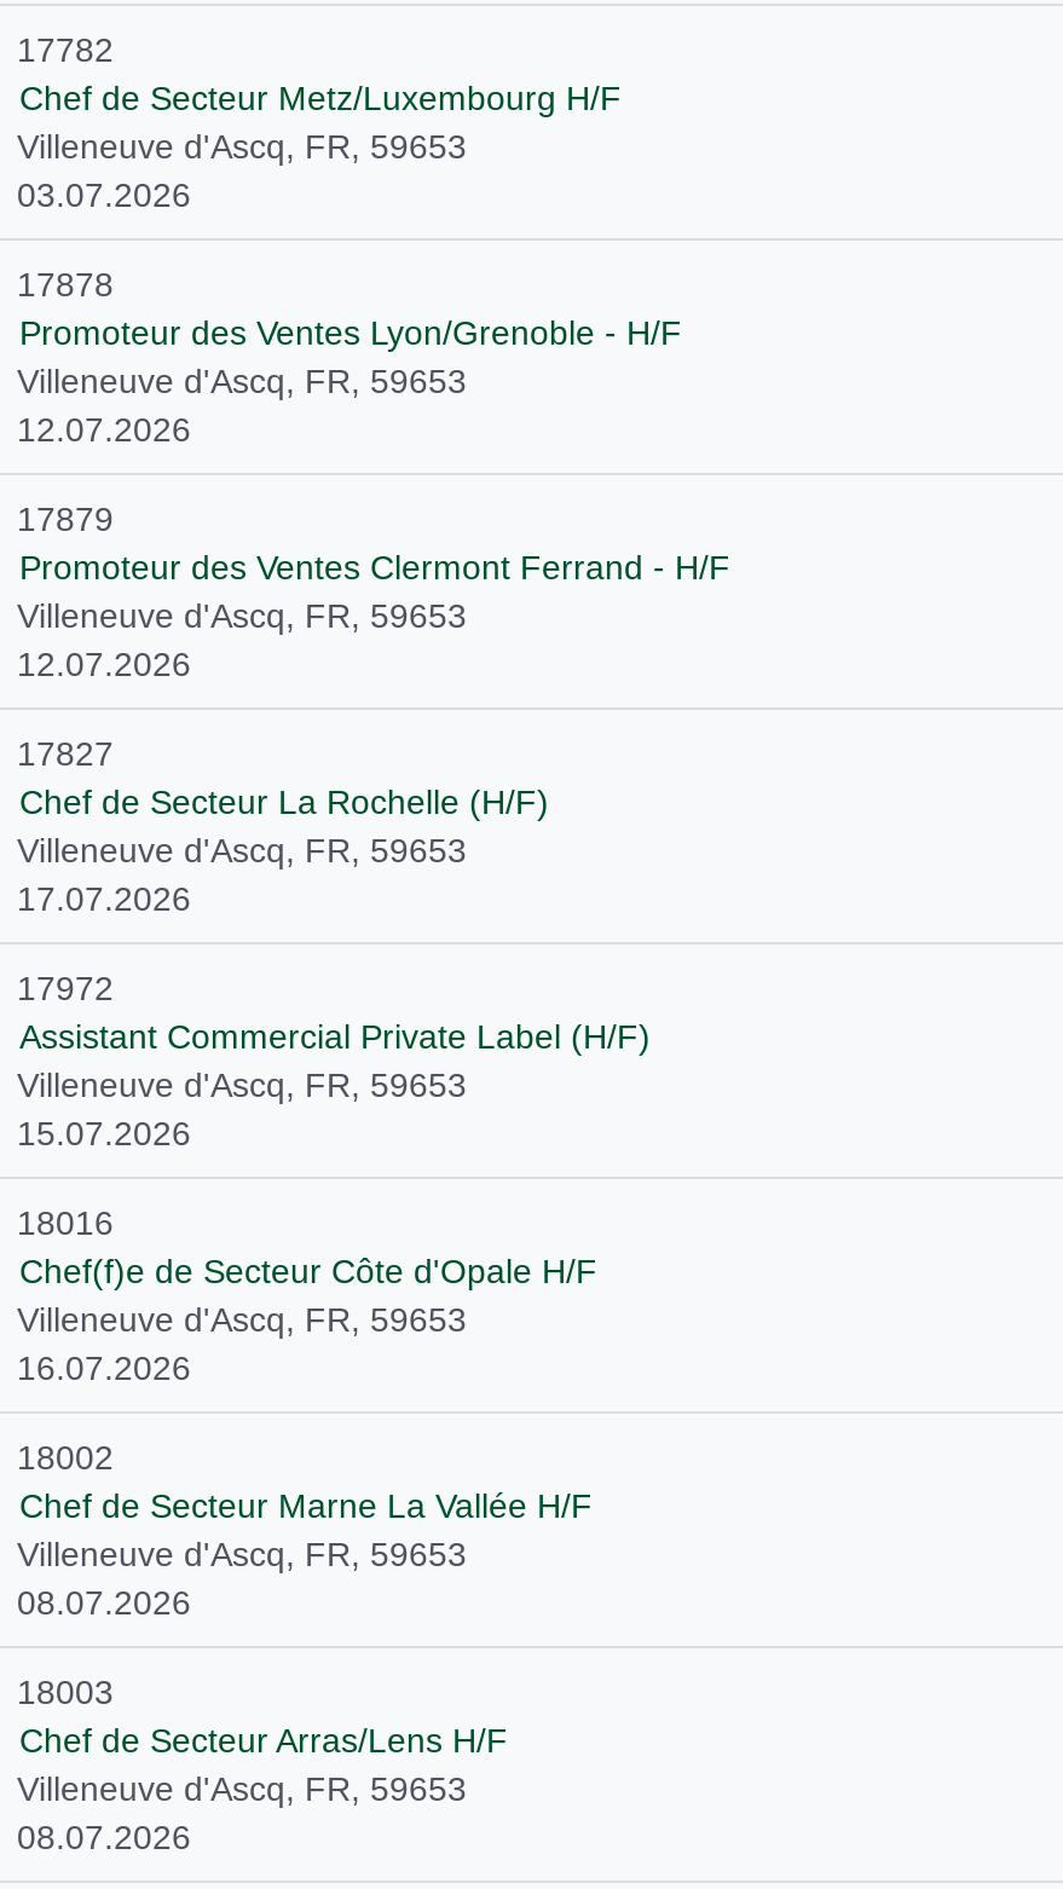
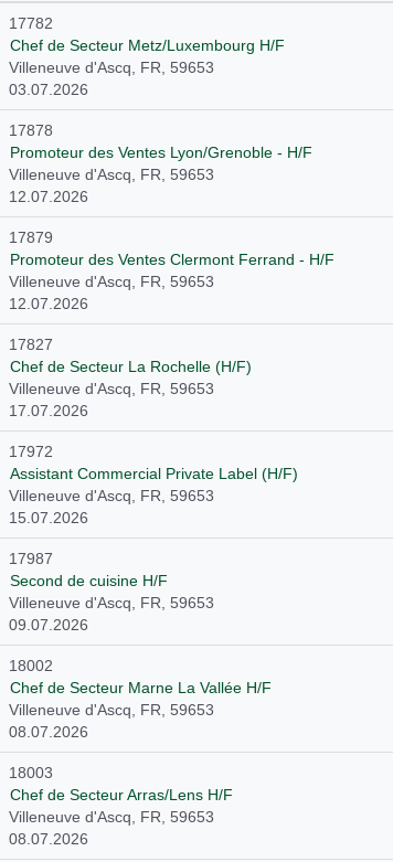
- 18016
- Chef(f)e de Secteur Côte d'Opale H/F
+ 17987
+ Second de cuisine H/F

- 16.07.2026
+ 09.07.2026
